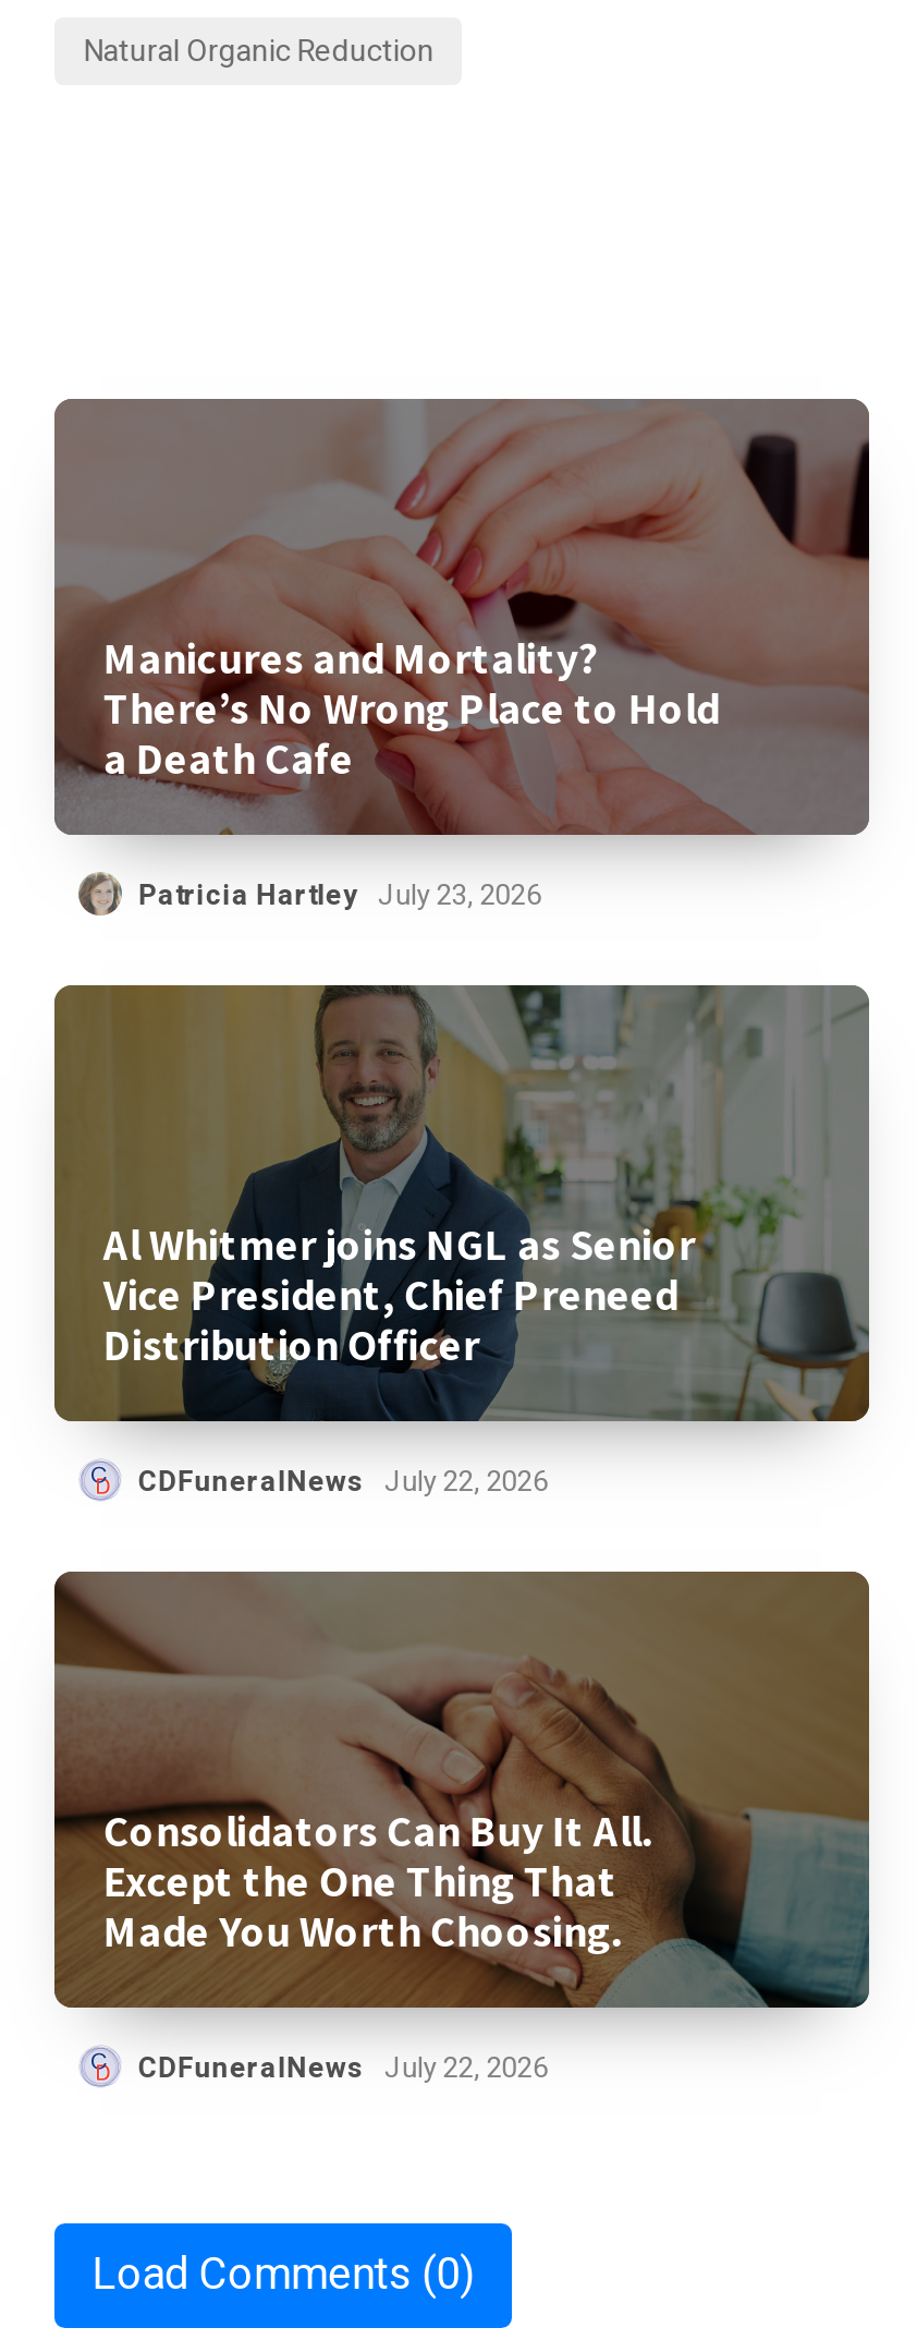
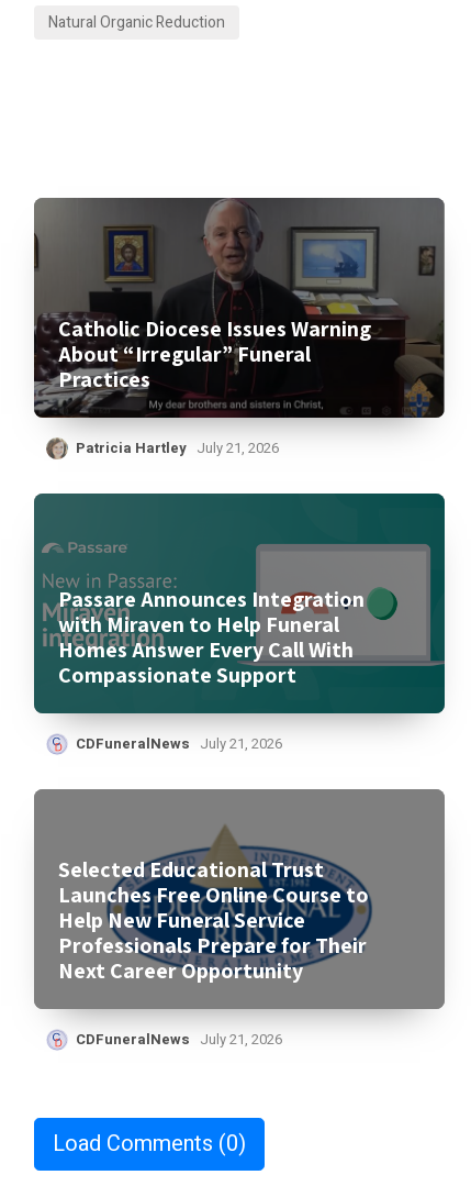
- [image]
- Manicures and Mortality?
- There’s No Wrong Place to Hold
- a Death Cafe
+ [image]
+ Catholic Diocese Issues Warning
+ About “Irregular” Funeral
+ Practices

- Patricia Hartley July 23, 2026
+ Patricia Hartley July 21, 2026

- [image]
- Al Whitmer joins NGL as Senior
- Vice President, Chief Preneed
- Distribution Officer
+ [image]
+ Passare Announces Integration
+ with Miraven to Help Funeral
+ Homes Answer Every Call With
+ Compassionate Support

- CDFuneralNews July 22, 2026
+ CDFuneralNews July 21, 2026

- [image]
- Consolidators Can Buy It All.
- Except the One Thing That
- Made You Worth Choosing.
+ [image]
+ Selected Educational Trust
+ Launches Free Online Course to
+ Help New Funeral Service
+ Professionals Prepare for Their
+ Next Career Opportunity

- CDFuneralNews July 22, 2026
+ CDFuneralNews July 21, 2026
